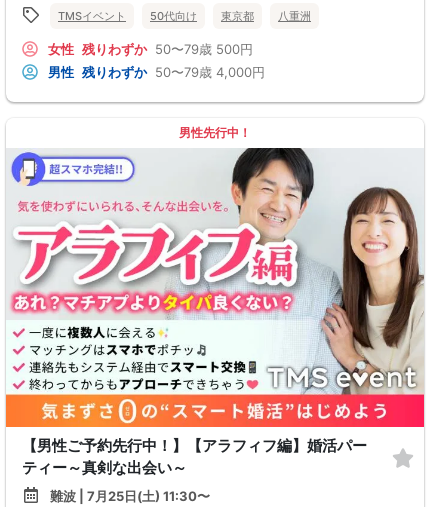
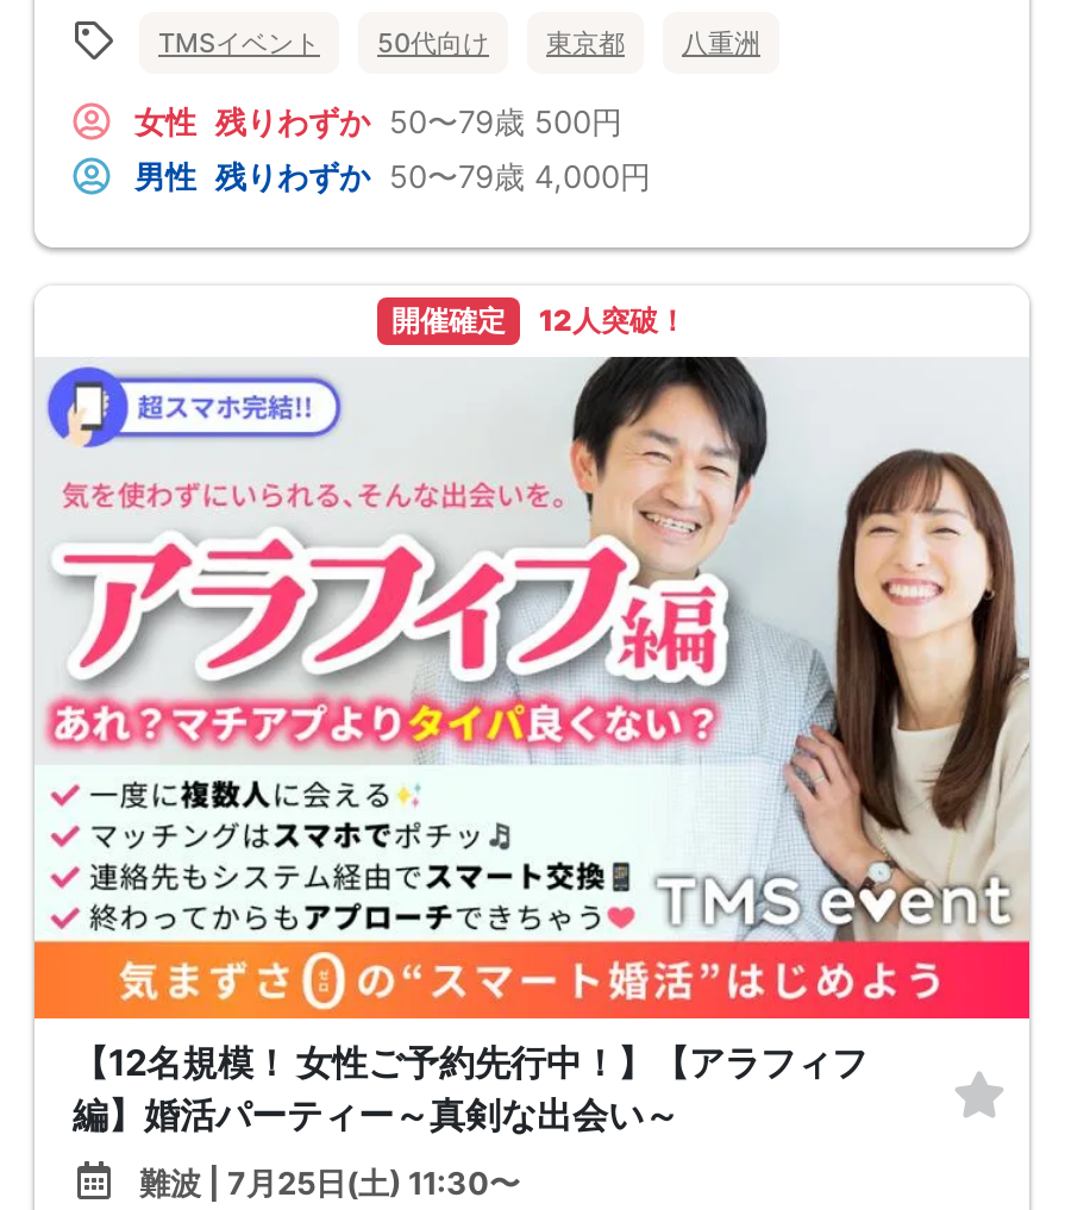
- 男性先行中！
+ 開催確定
+ 12人突破！

- 【男性ご予約先行中！】【アラフィフ編】婚活パー
- ティー～真剣な出会い～
+ 【12名規模！ 女性ご予約先行中！】【アラフィフ
+ 編】婚活パーティー～真剣な出会い～
